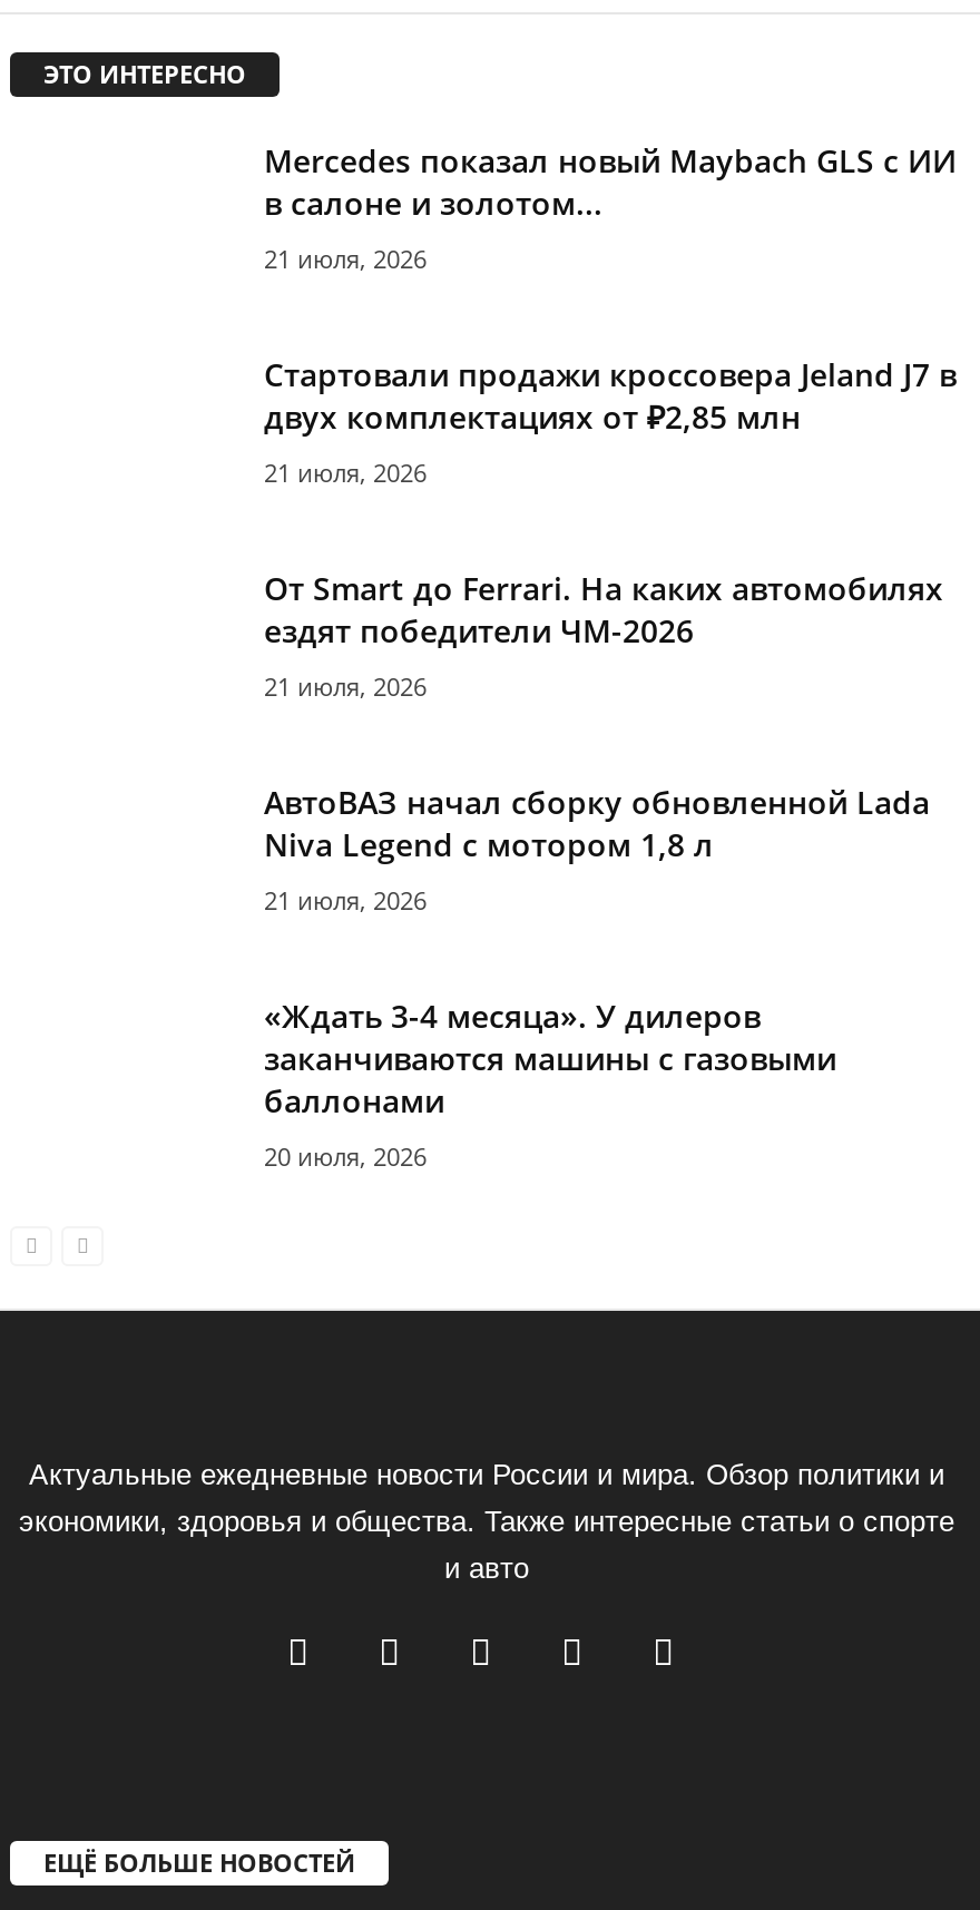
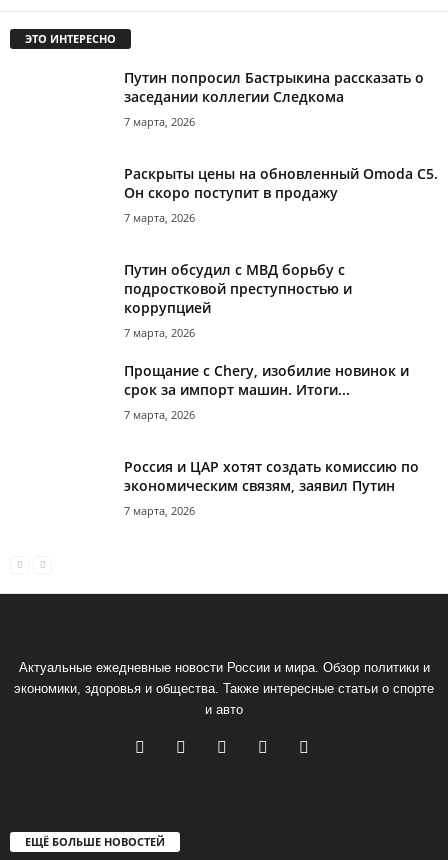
- Mercedes показал новый Maybach GLS с ИИ
- в салоне и золотом...
- 21 июля, 2026
+ Путин попросил Бастрыкина рассказать о
+ заседании коллегии Следкома
+ 7 марта, 2026

- Стартовали продажи кроссовера Jeland J7 в
- двух комплектациях от ₽2,85 млн
- 21 июля, 2026
+ Раскрыты цены на обновленный Omoda C5.
+ Он скоро поступит в продажу
+ 7 марта, 2026

- От Smart до Ferrari. На каких автомобилях
- ездят победители ЧМ-2026
- 21 июля, 2026
+ Путин обсудил с МВД борьбу с
+ подростковой преступностью и
+ коррупцией
+ 7 марта, 2026

- АвтоВАЗ начал сборку обновленной Lada
- Niva Legend с мотором 1,8 л
- 21 июля, 2026
+ Прощание с Chery, изобилие новинок и
+ срок за импорт машин. Итоги...
+ 7 марта, 2026

- «Ждать 3-4 месяца». У дилеров
- заканчиваются машины с газовыми
- баллонами
- 20 июля, 2026
+ Россия и ЦАР хотят создать комиссию по
+ экономическим связям, заявил Путин
+ 7 марта, 2026
